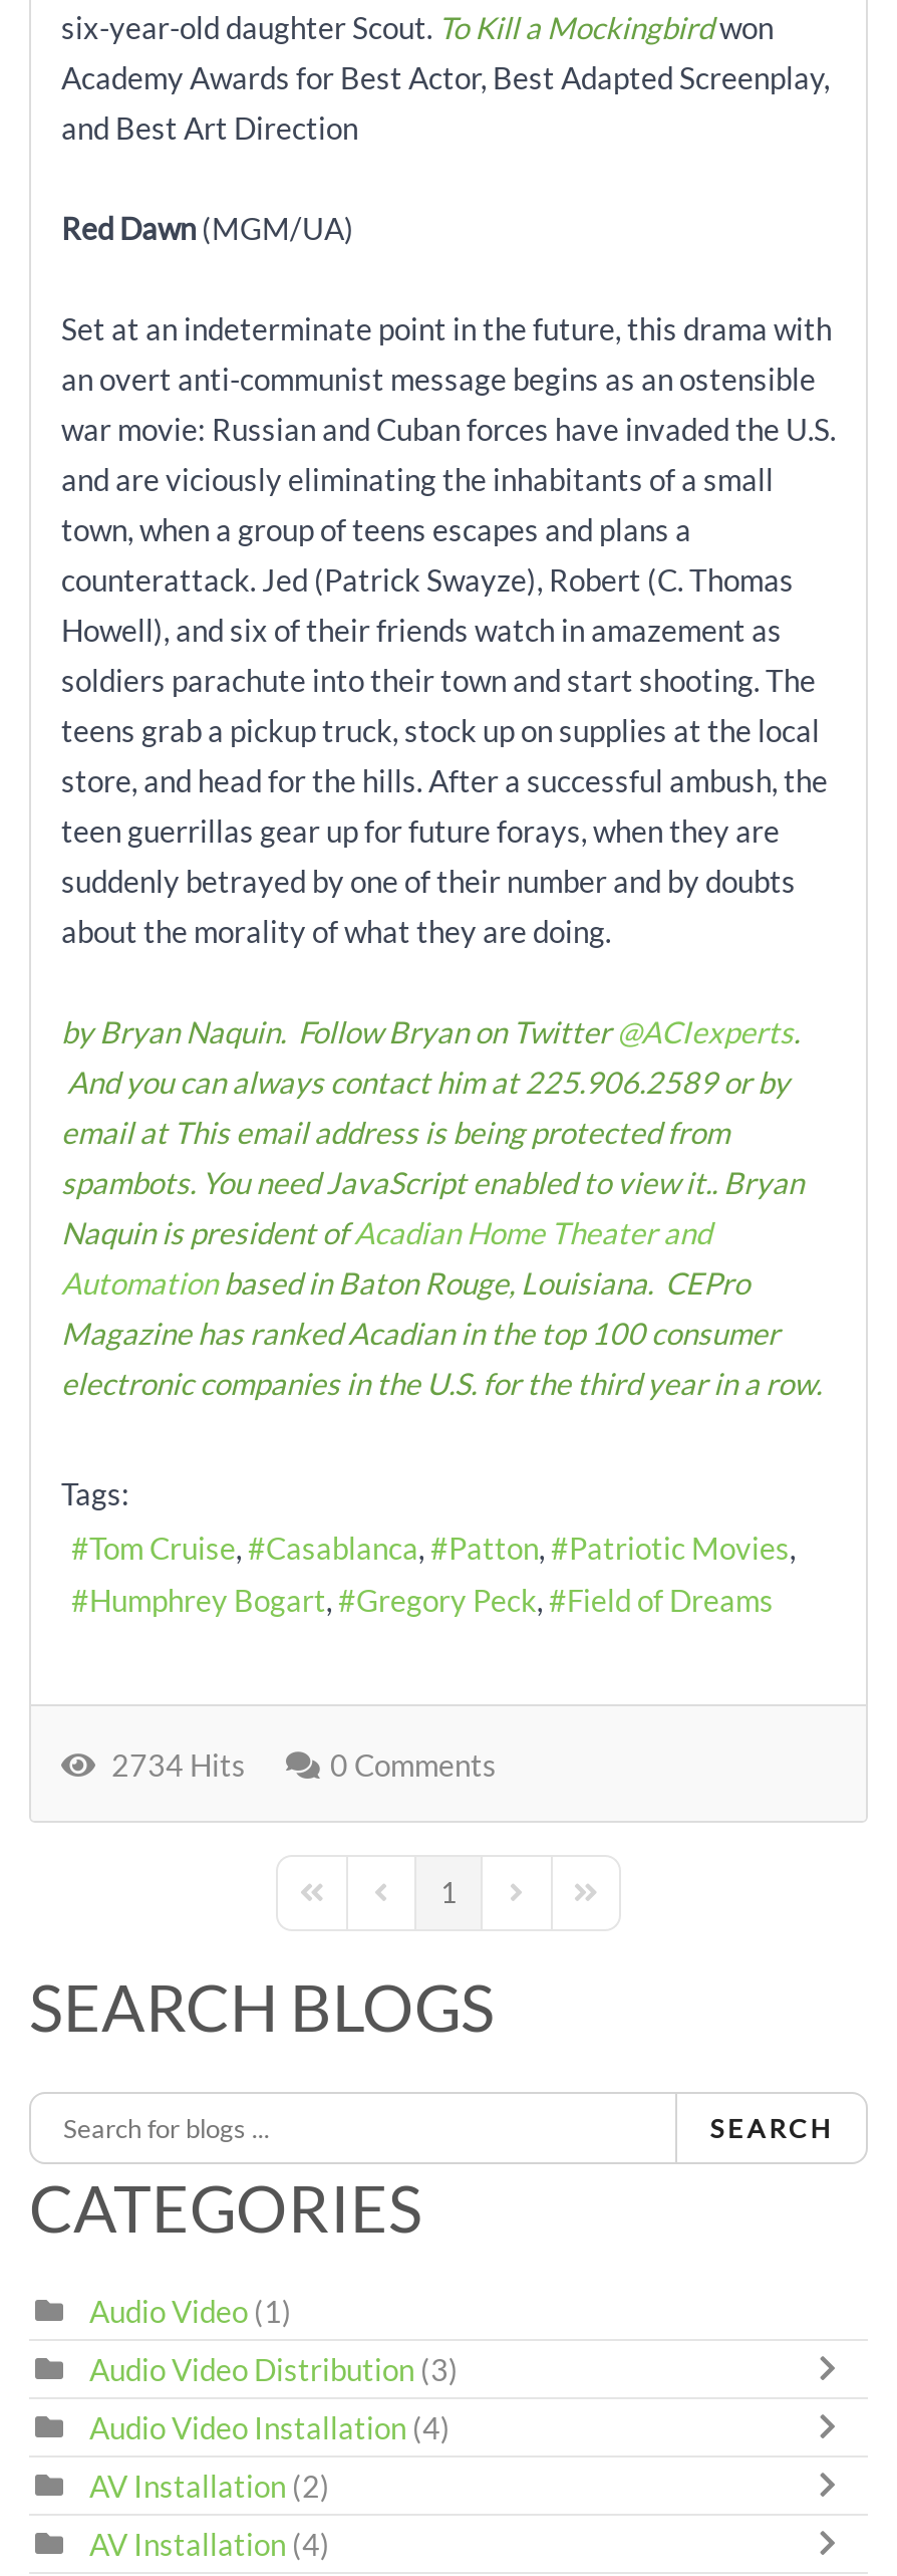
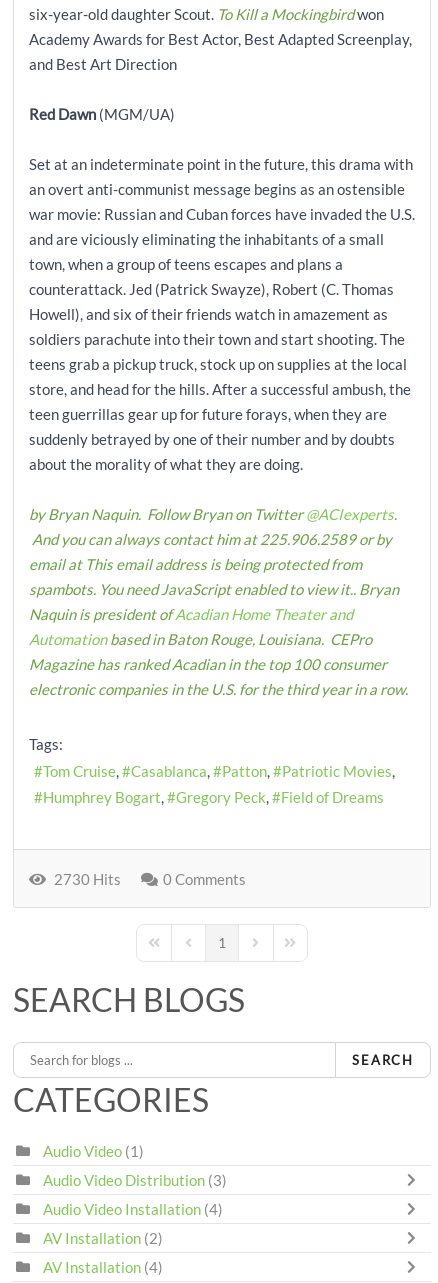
- 2734 Hits
+ 2730 Hits
